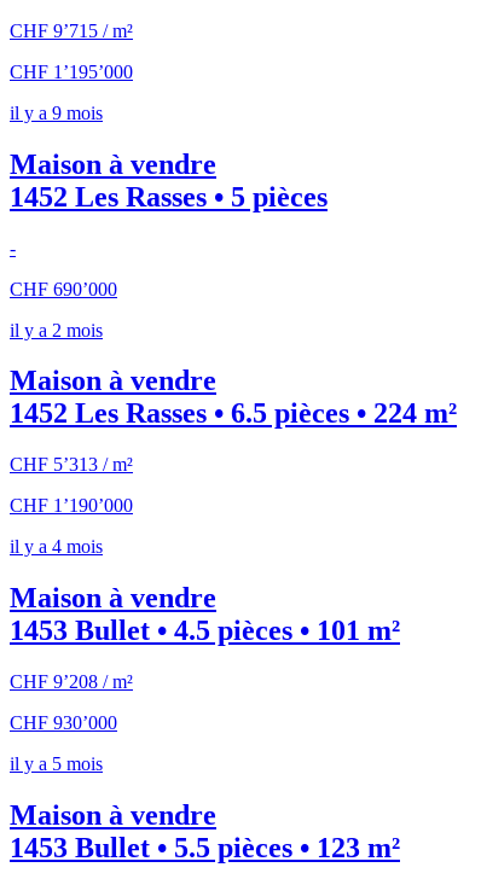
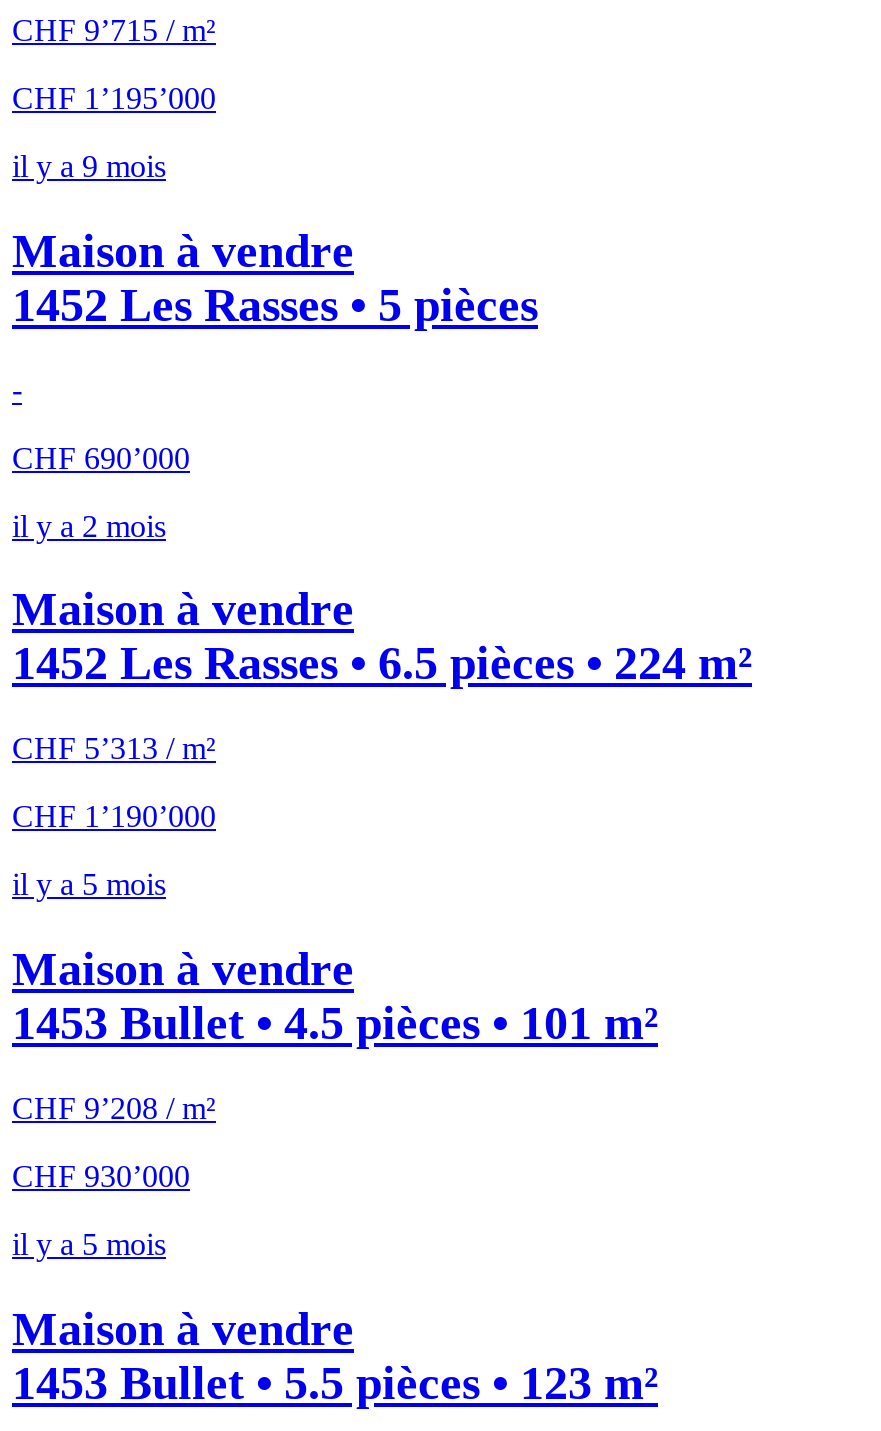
- il y a 4 mois
+ il y a 5 mois
